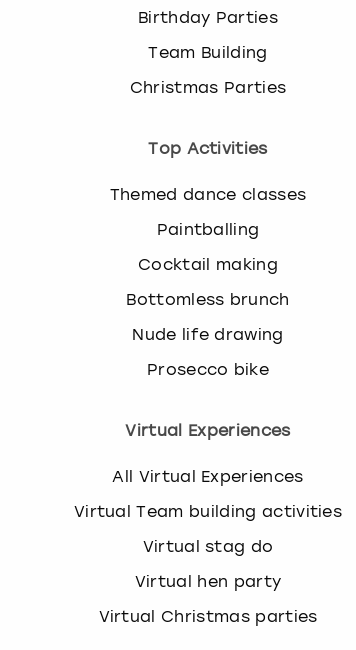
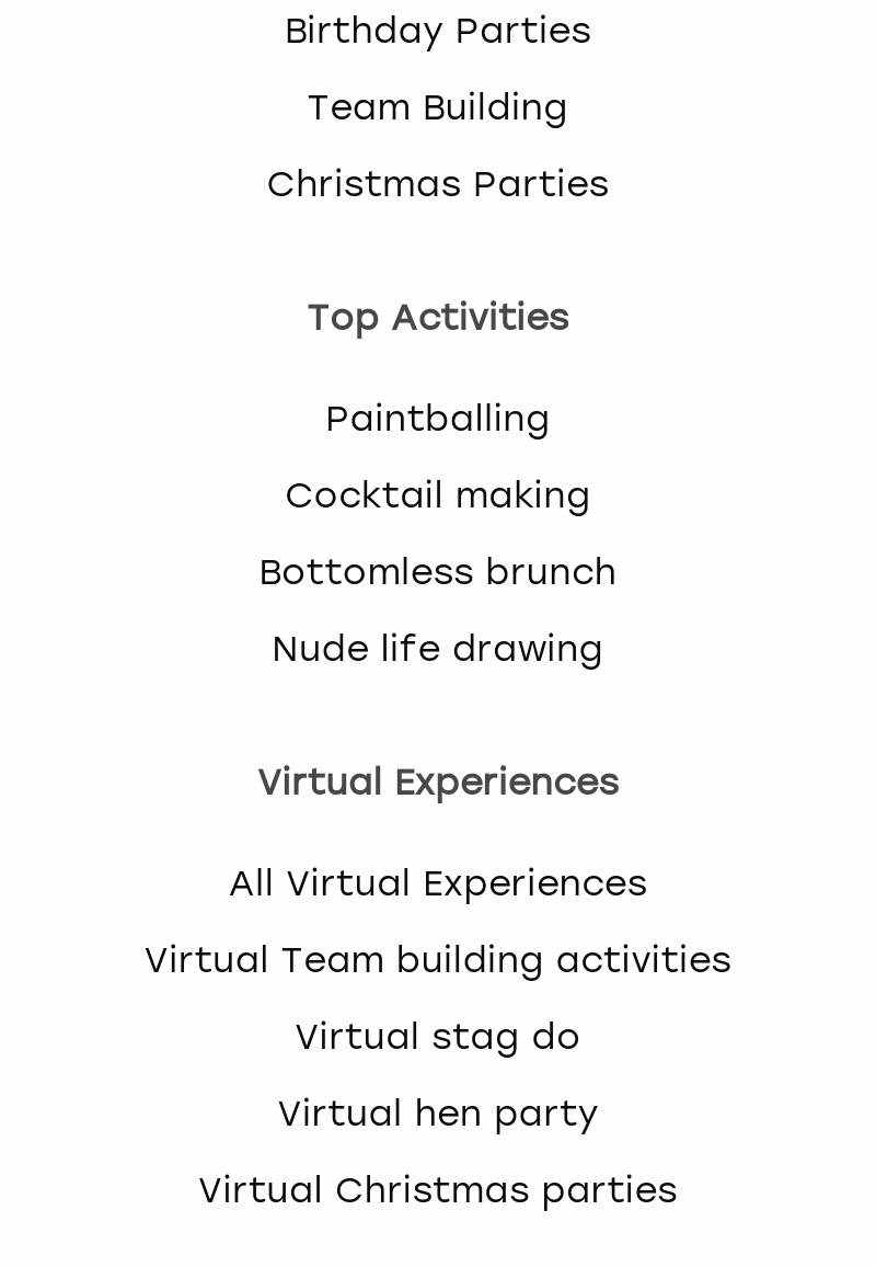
- Themed dance classes

- Prosecco bike
